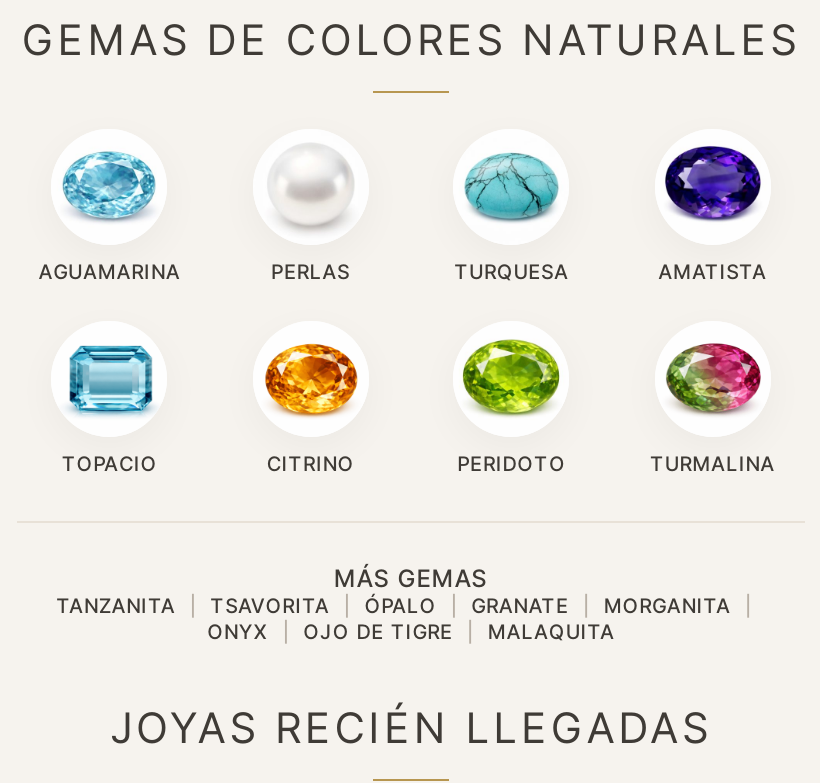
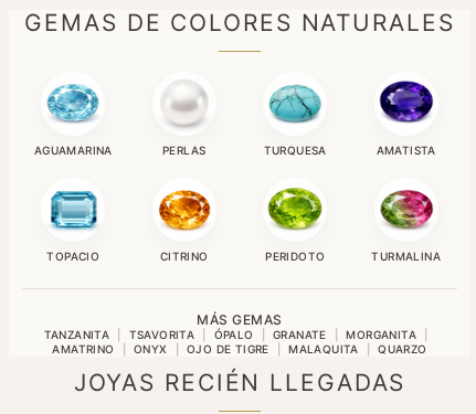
+ AMATRINO

+ QUARZO
